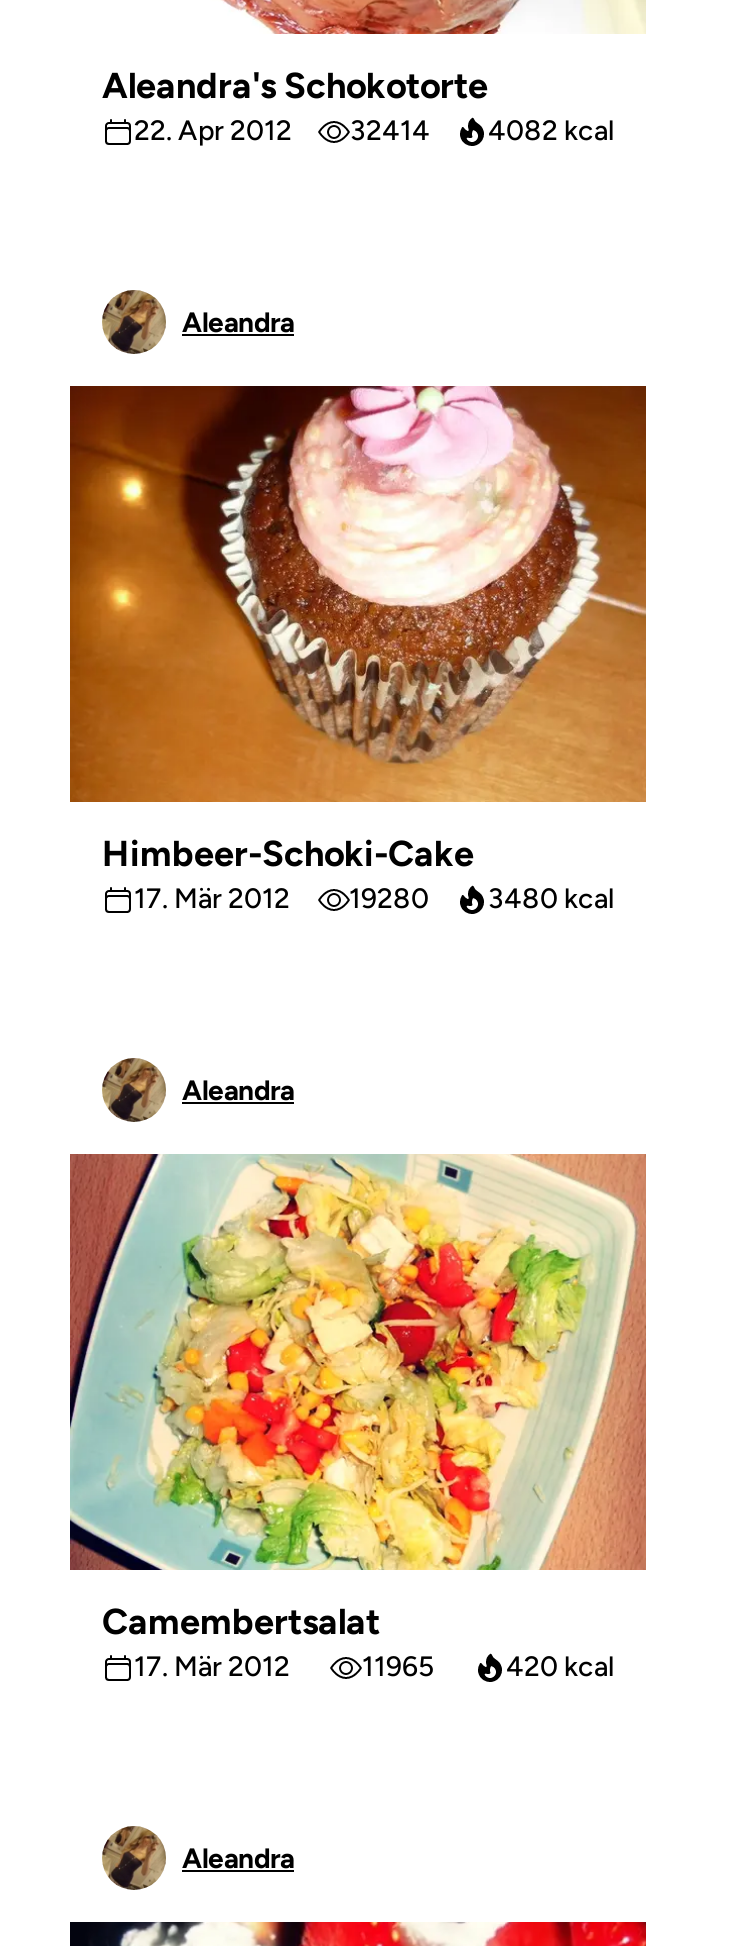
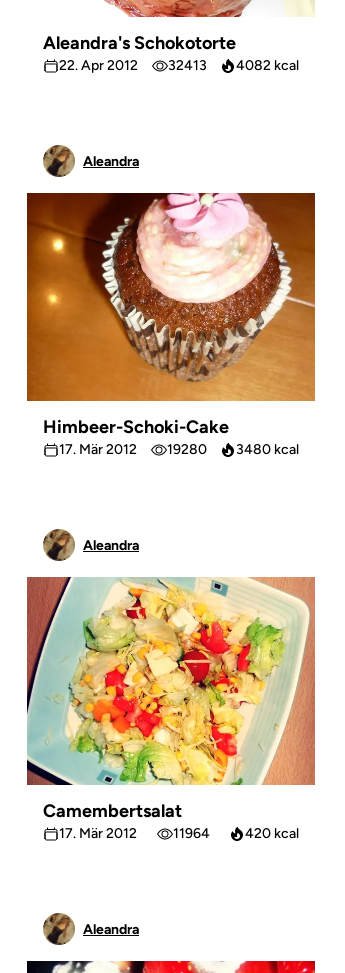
- 22. Apr 2012 32414 4082 kcal
+ 22. Apr 2012 32413 4082 kcal

- 11965
+ 11964
